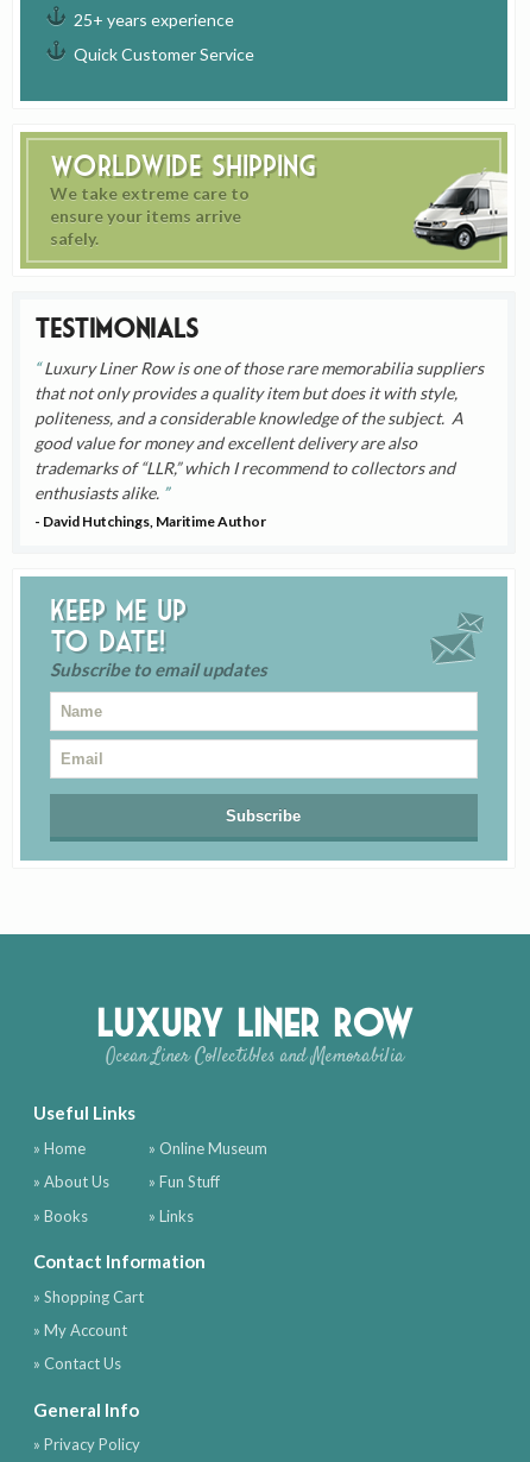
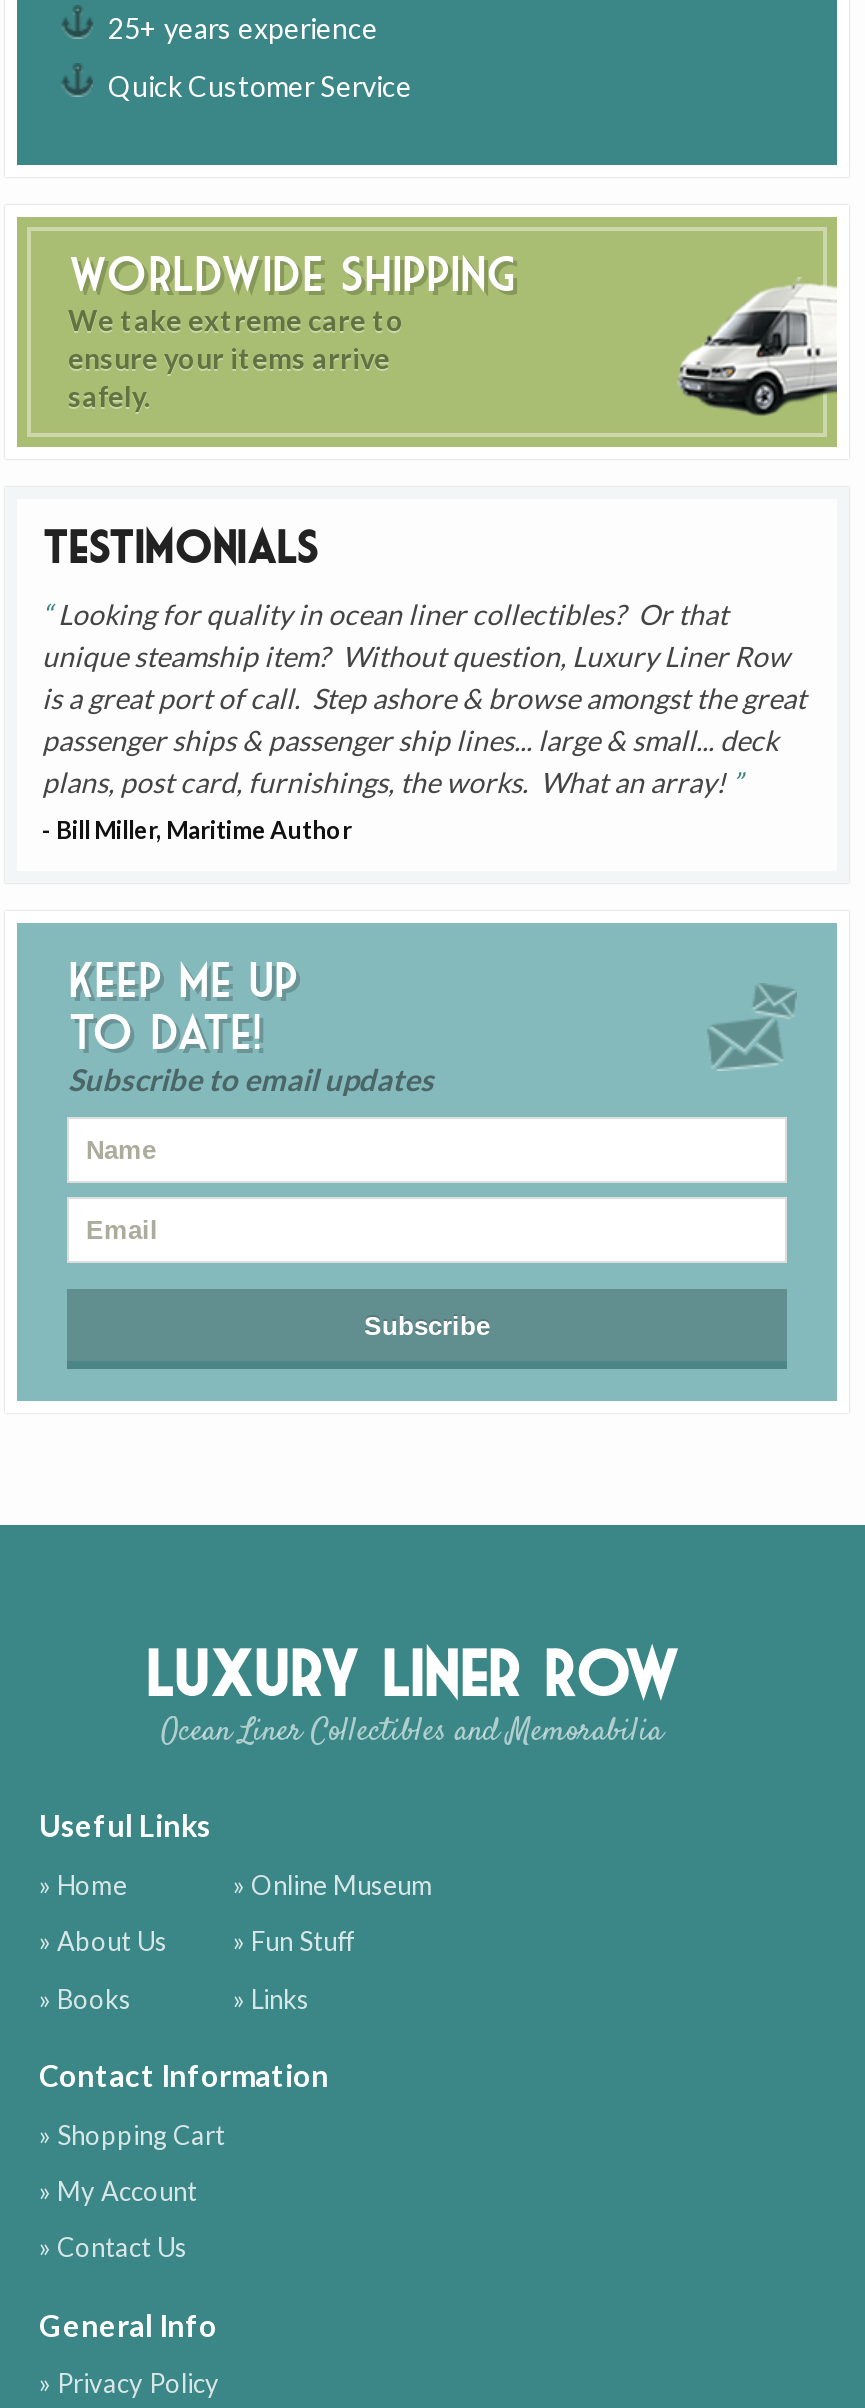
- Luxury Liner Row is one of those rare memorabilia suppliers
- that not only provides a quality item but does it with style,
- politeness, and a considerable knowledge of the subject. A
- good value for money and excellent delivery are also
- trademarks of “LLR,” which I recommend to collectors and
- enthusiasts alike.
- - David Hutchings, Maritime Author
+ Looking for quality in ocean liner collectibles? Or that
+ unique steamship item? Without question, Luxury Liner Row
+ is a great port of call. Step ashore & browse amongst the great
+ passenger ships & passenger ship lines... large & small... deck
+ plans, post card, furnishings, the works. What an array!
+ - Bill Miller, Maritime Author
